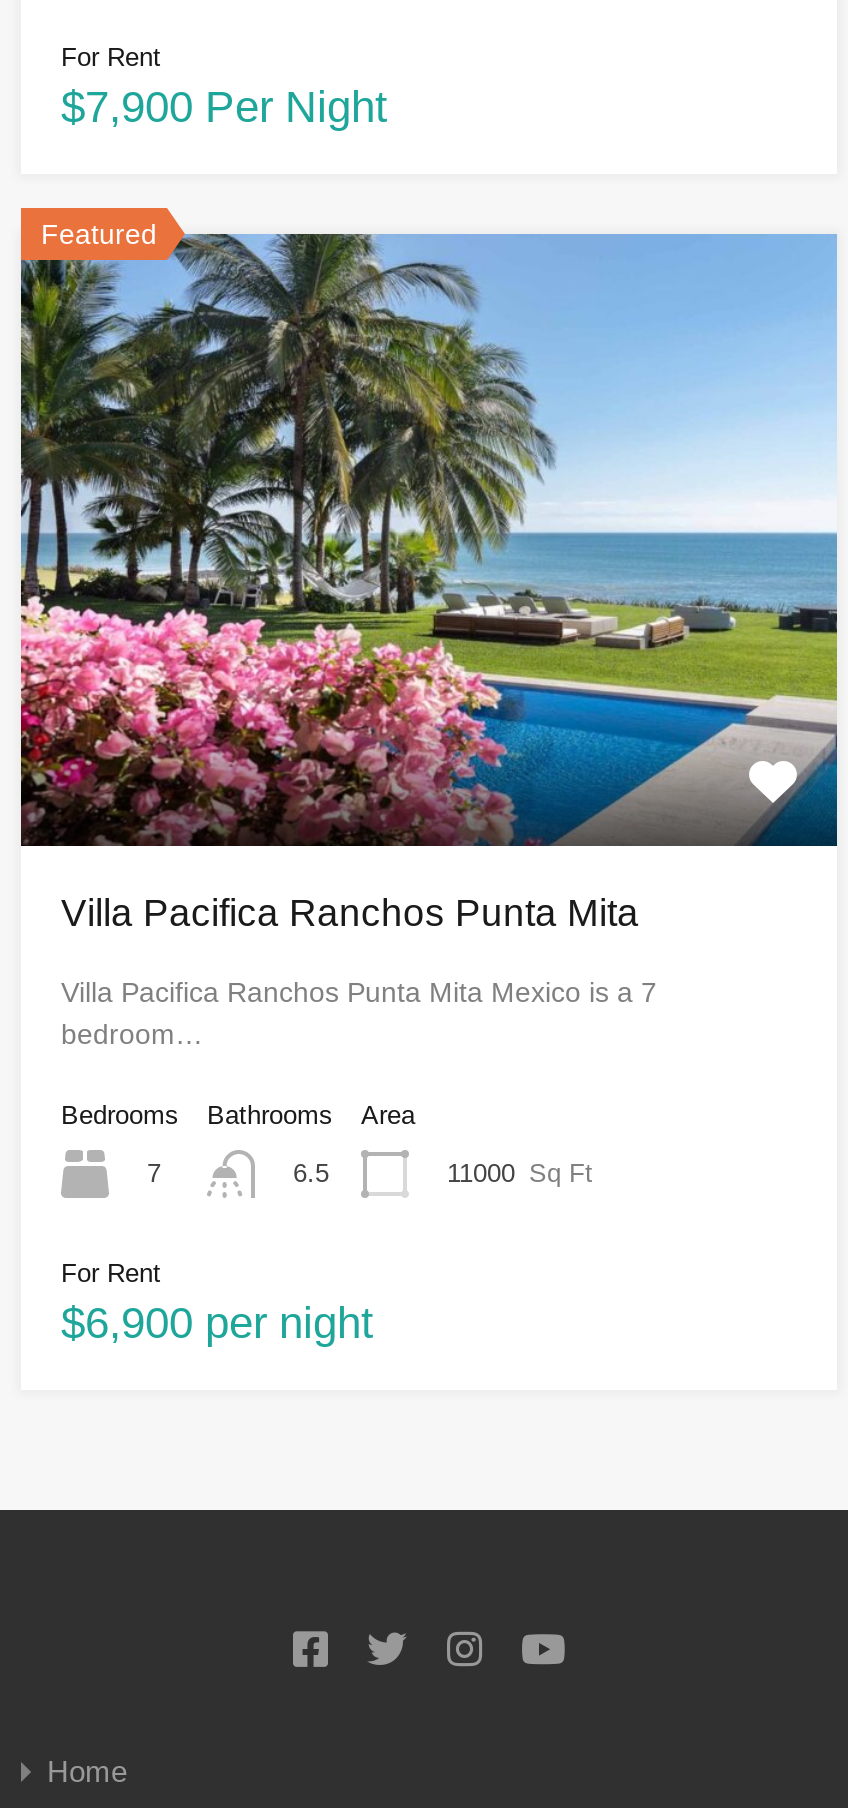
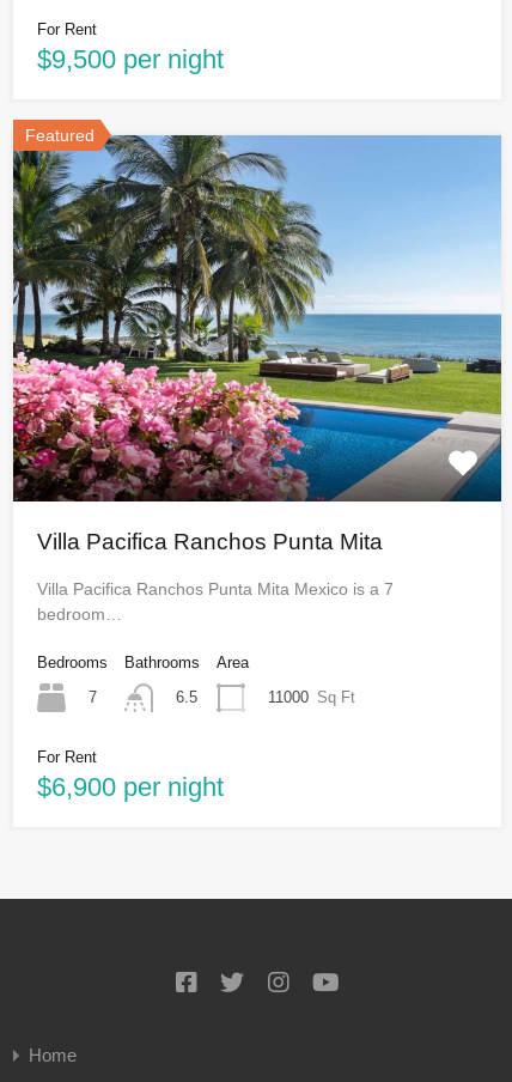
- $7,900 Per Night
+ $9,500 per night
